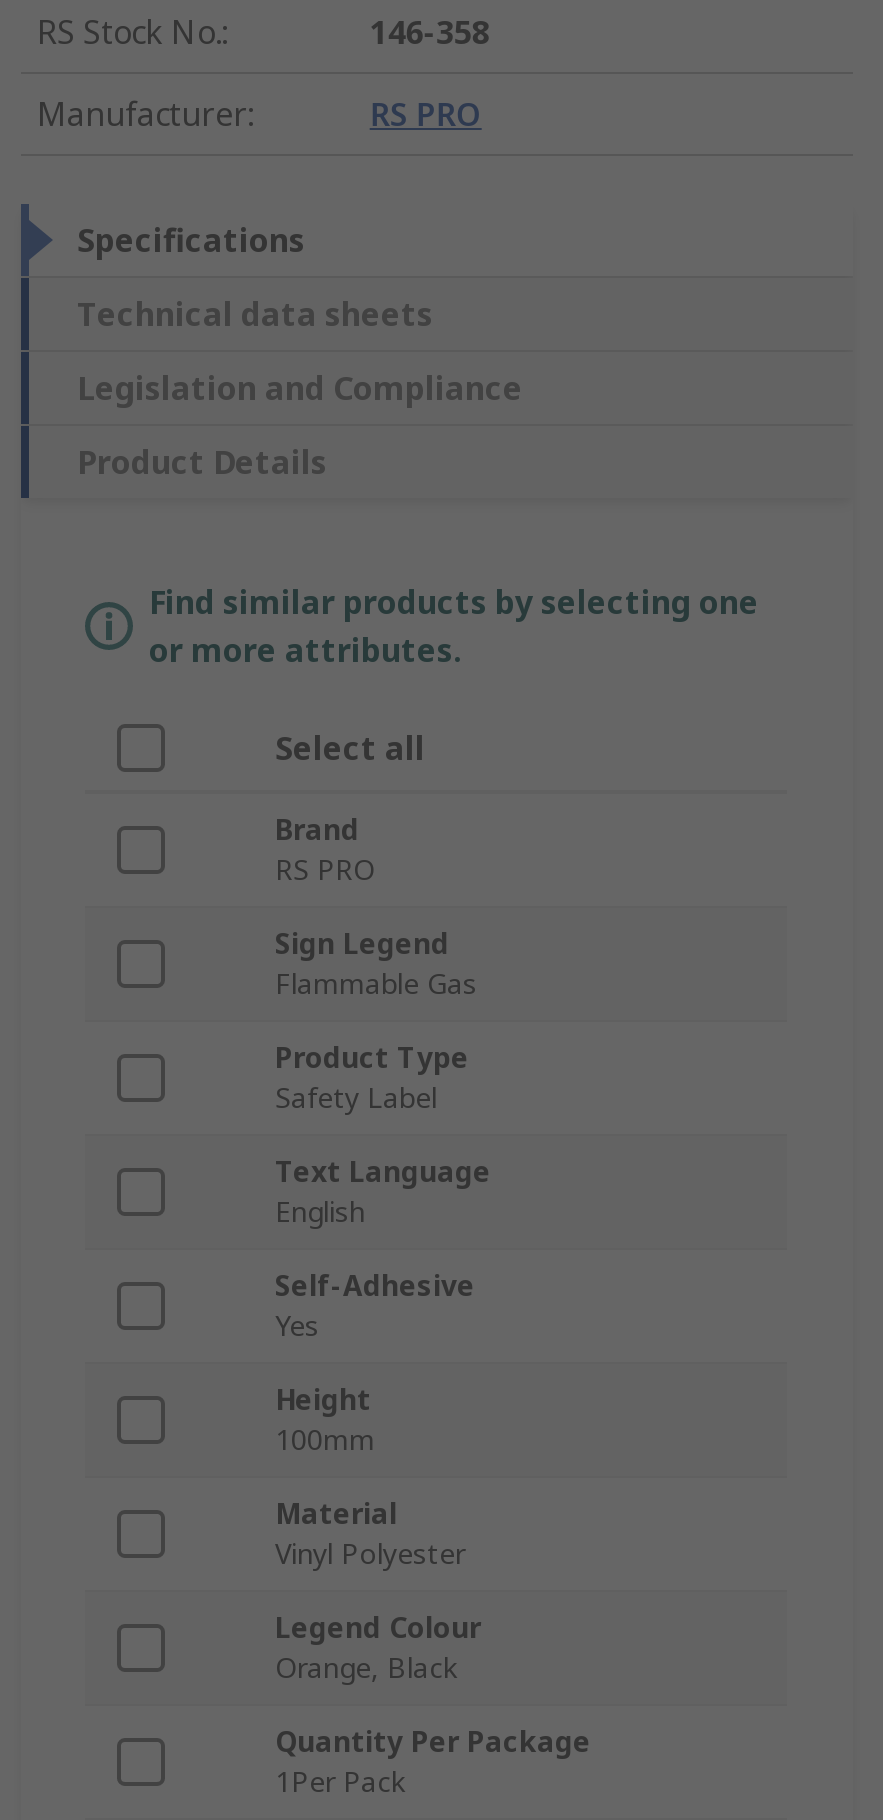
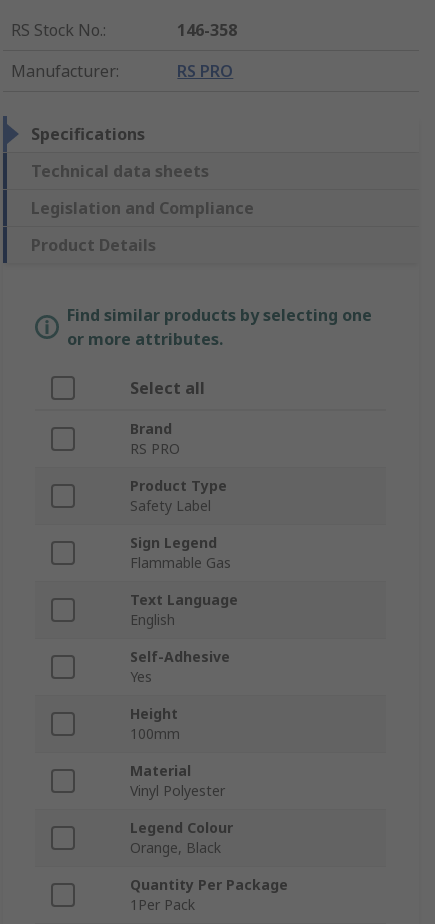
moved down: Sign Legend | Flammable Gas

moved up: Product Type | Safety Label
